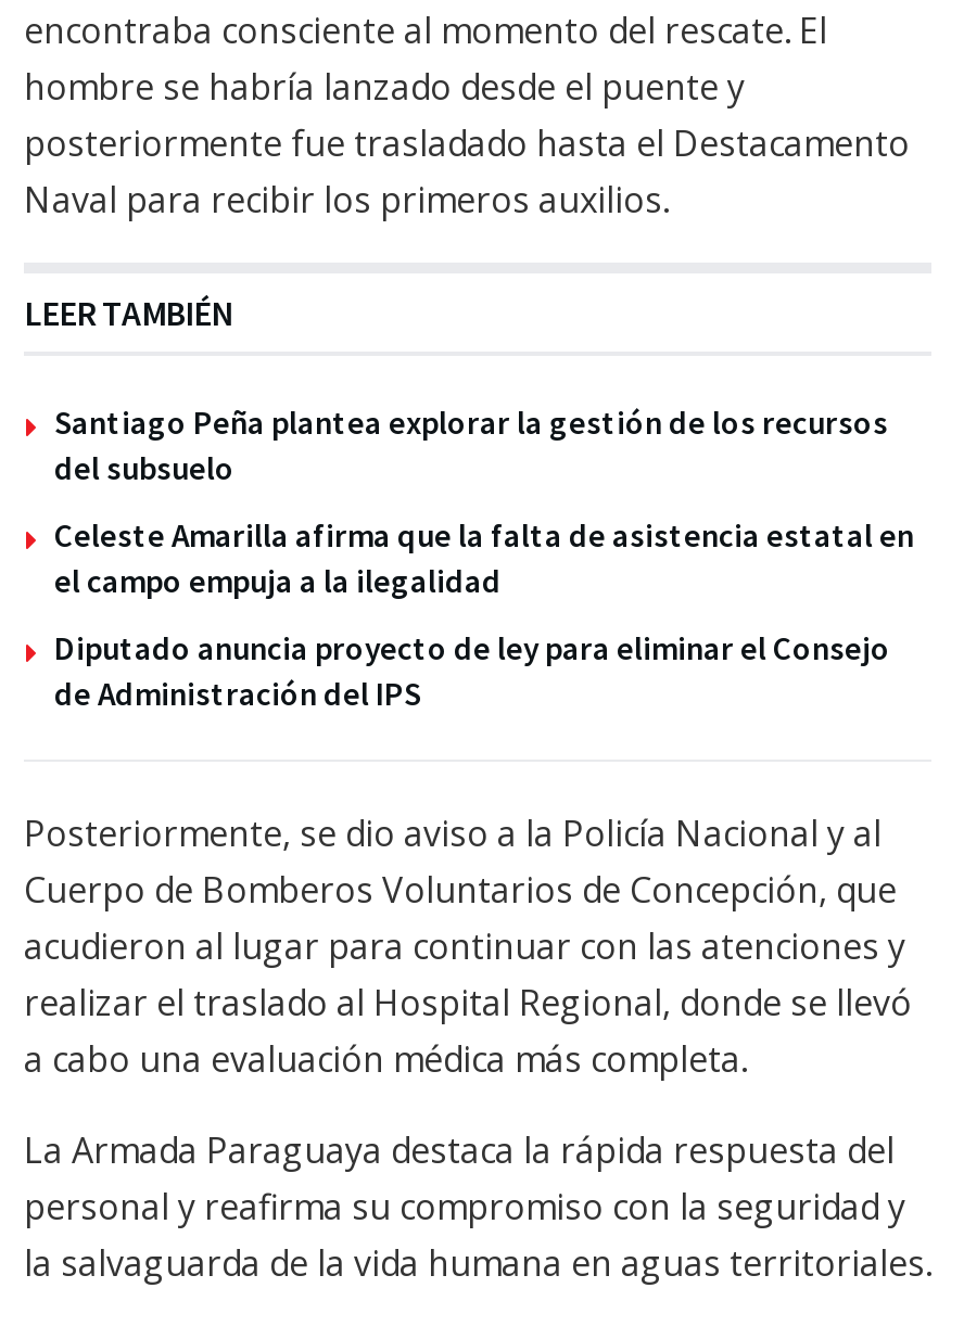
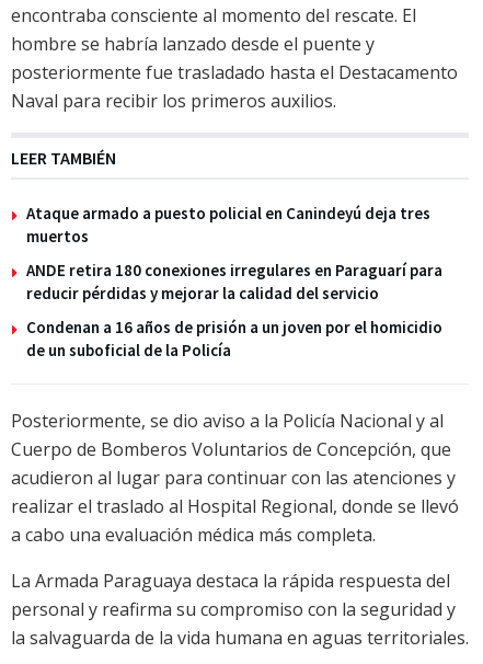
- Santiago Peña plantea explorar la gestión de los recursos
- del subsuelo
+ Ataque armado a puesto policial en Canindeyú deja tres
+ muertos

- Celeste Amarilla afirma que la falta de asistencia estatal en
- el campo empuja a la ilegalidad
+ ANDE retira 180 conexiones irregulares en Paraguarí para
+ reducir pérdidas y mejorar la calidad del servicio

- Diputado anuncia proyecto de ley para eliminar el Consejo
- de Administración del IPS
+ Condenan a 16 años de prisión a un joven por el homicidio
+ de un suboficial de la Policía
